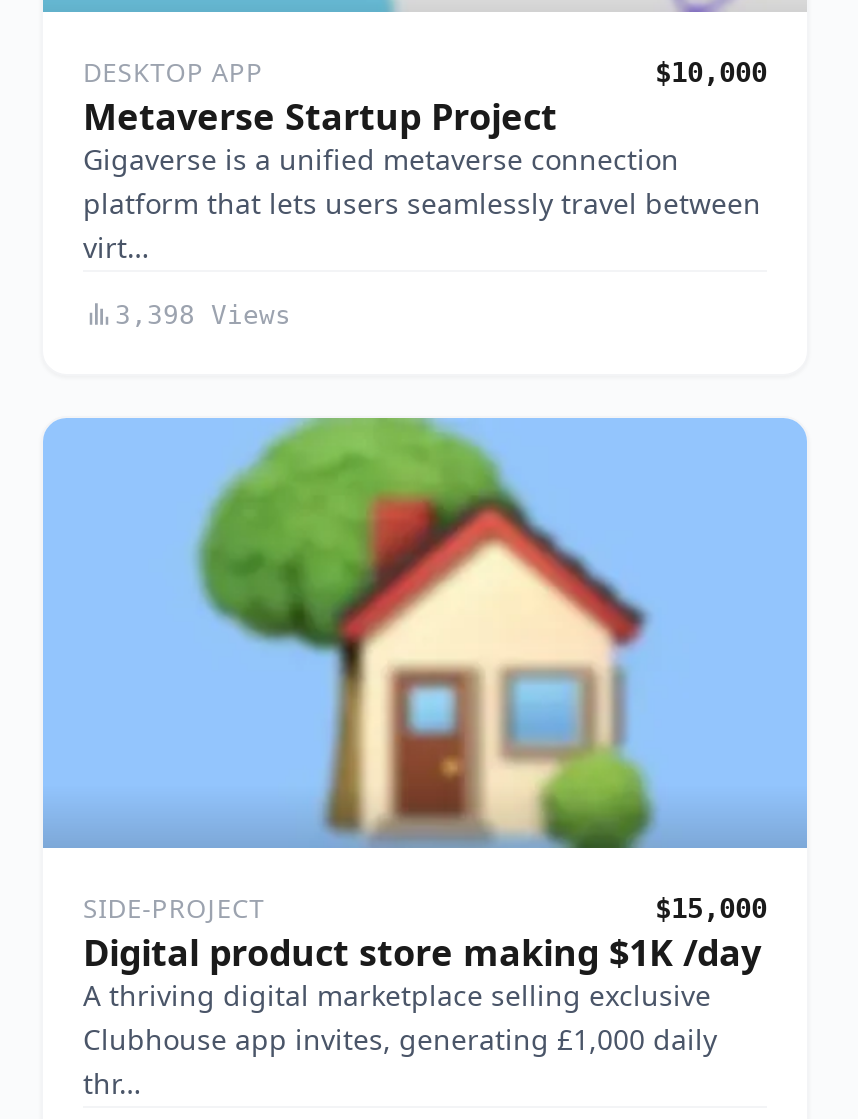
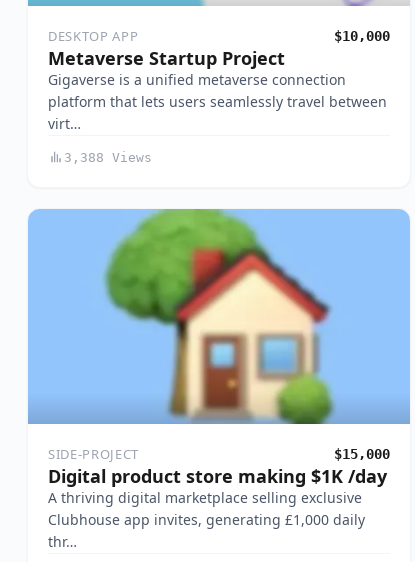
- 3,398 Views
+ 3,388 Views
